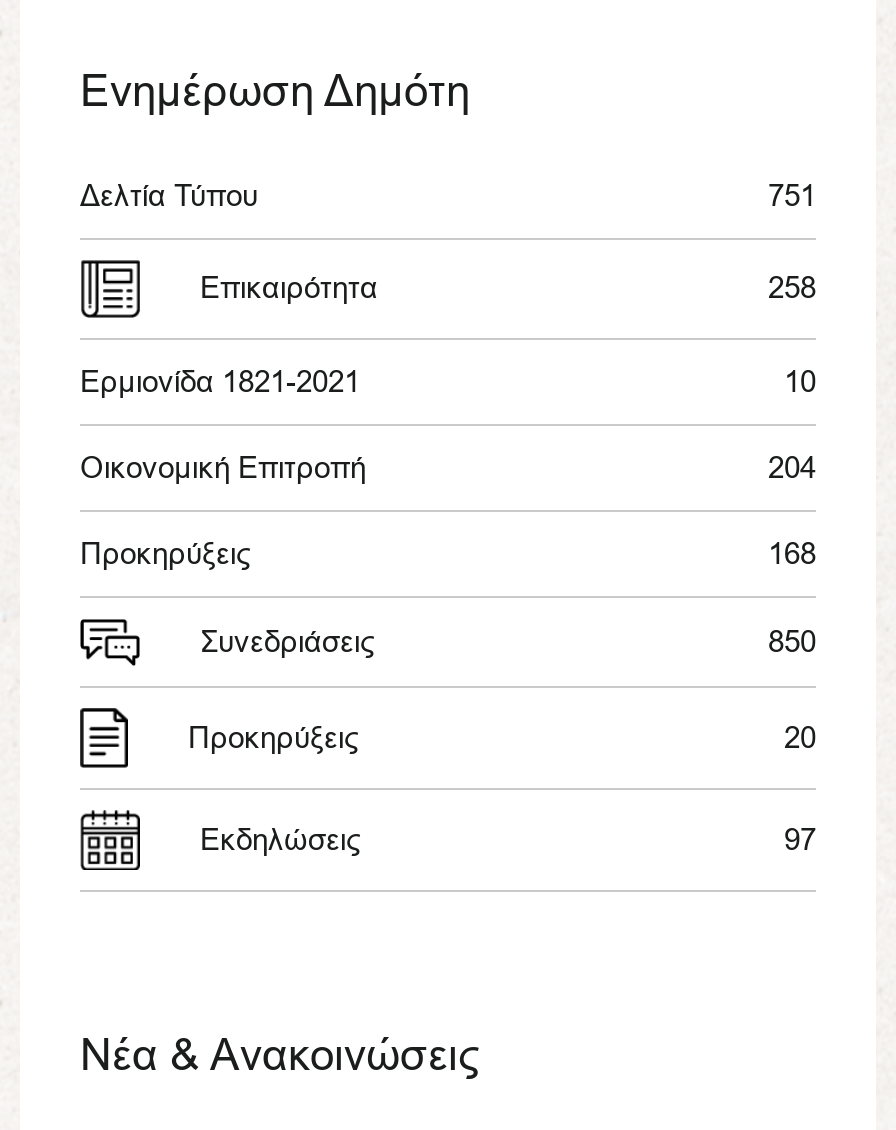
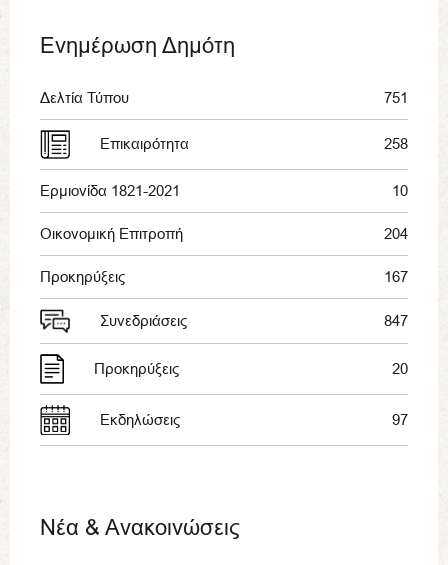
- 168
+ 167

- 850
+ 847
